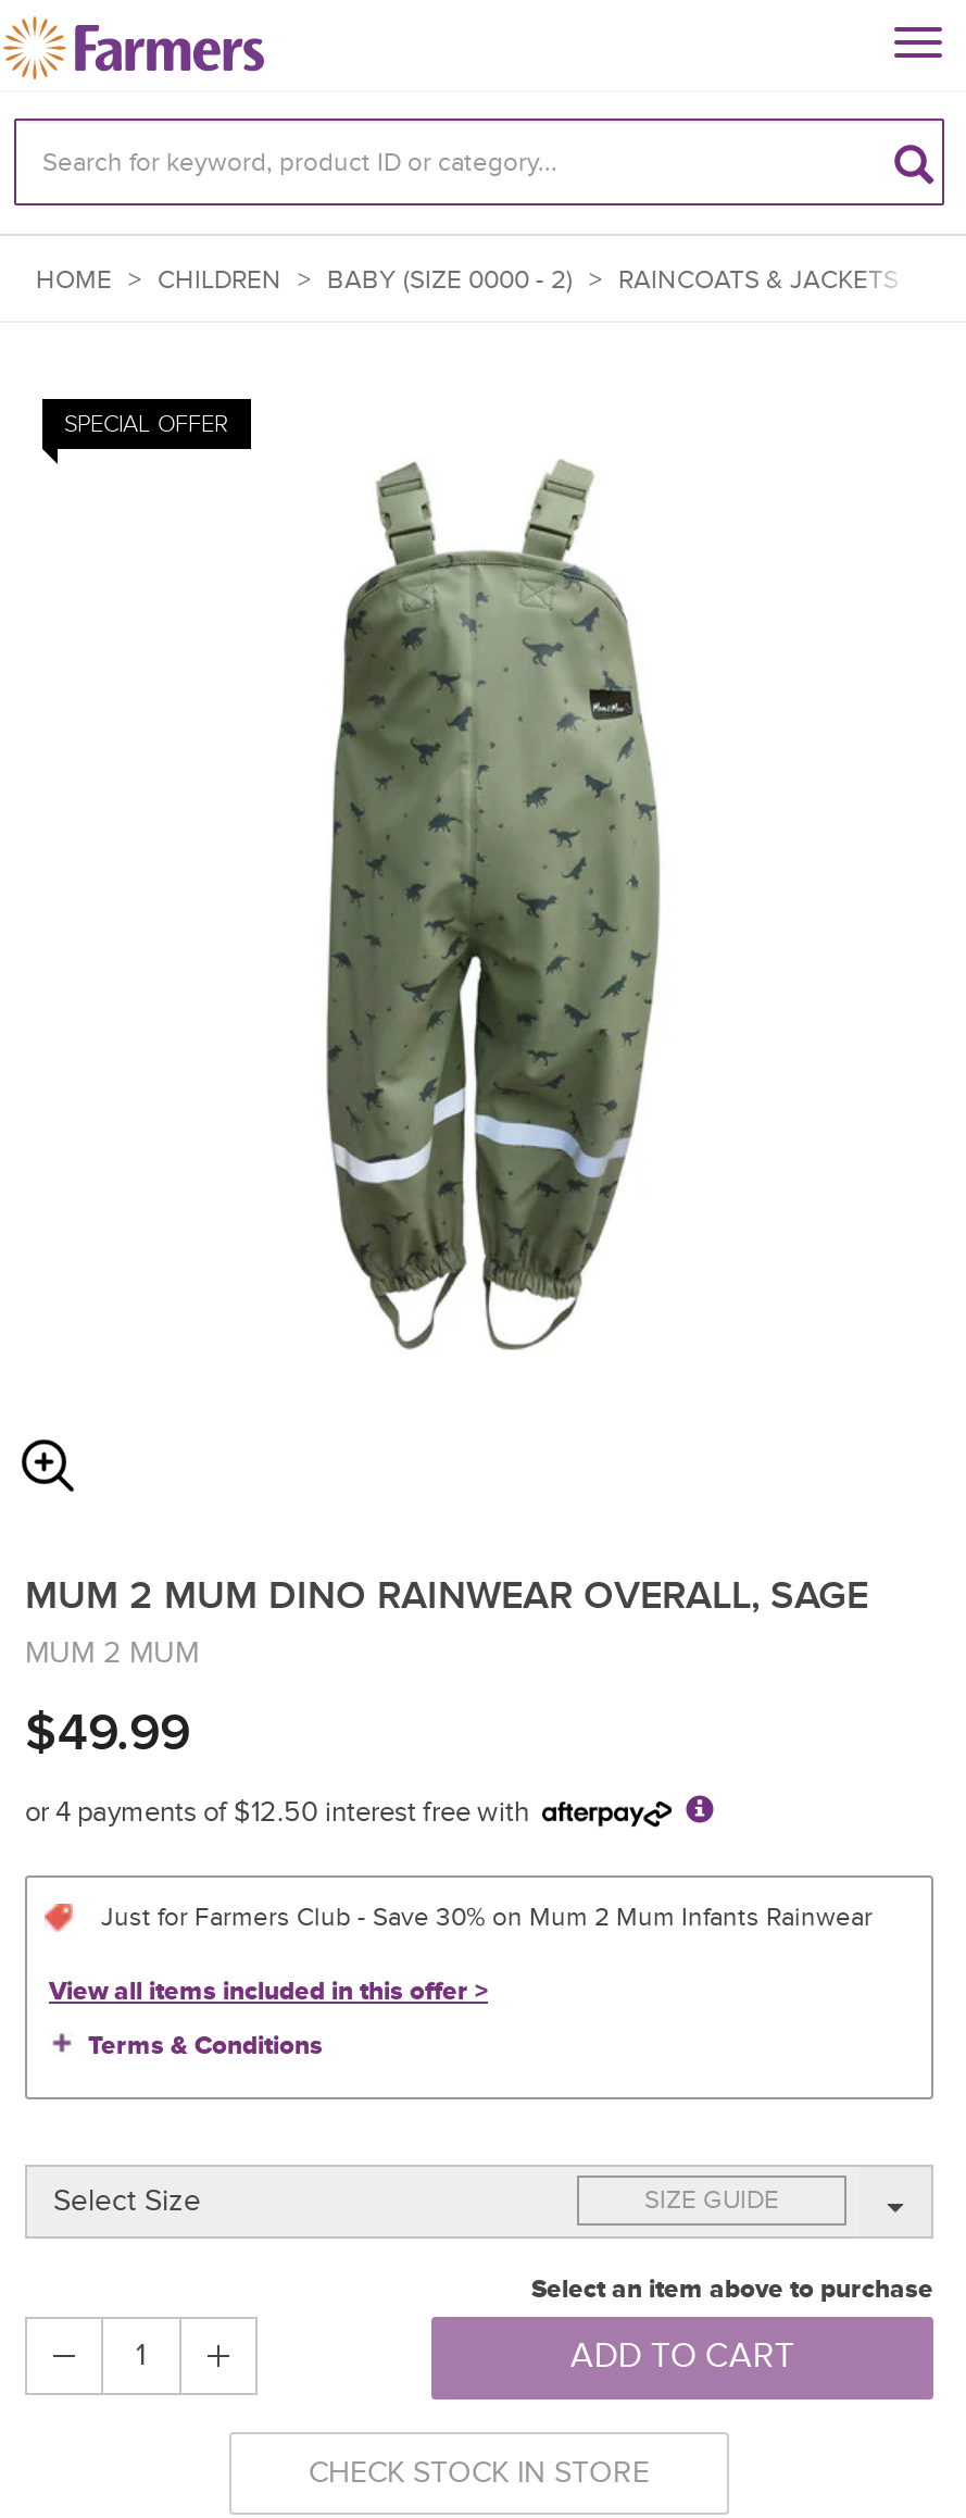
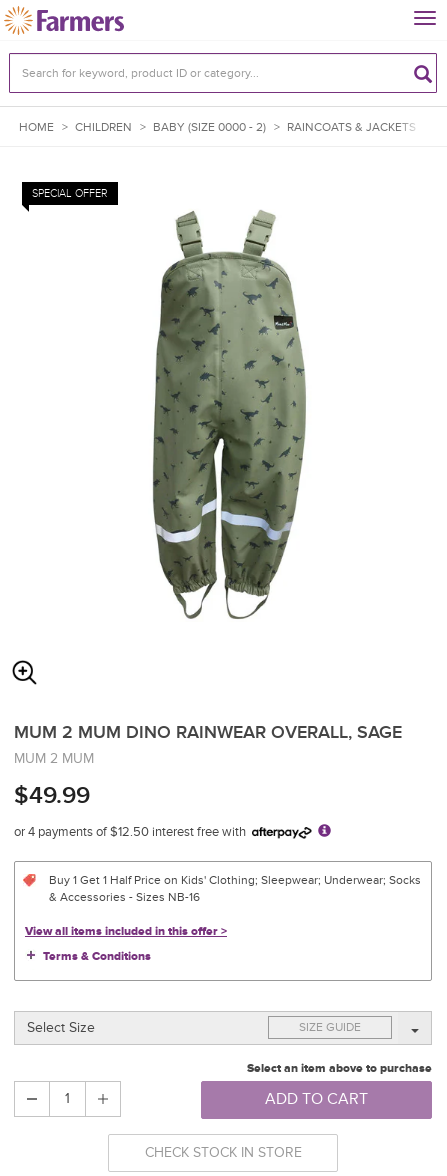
- Just for Farmers Club - Save 30% on Mum 2 Mum Infants Rainwear
+ Buy 1 Get 1 Half Price on Kids' Clothing; Sleepwear; Underwear; Socks
+ & Accessories - Sizes NB-16
